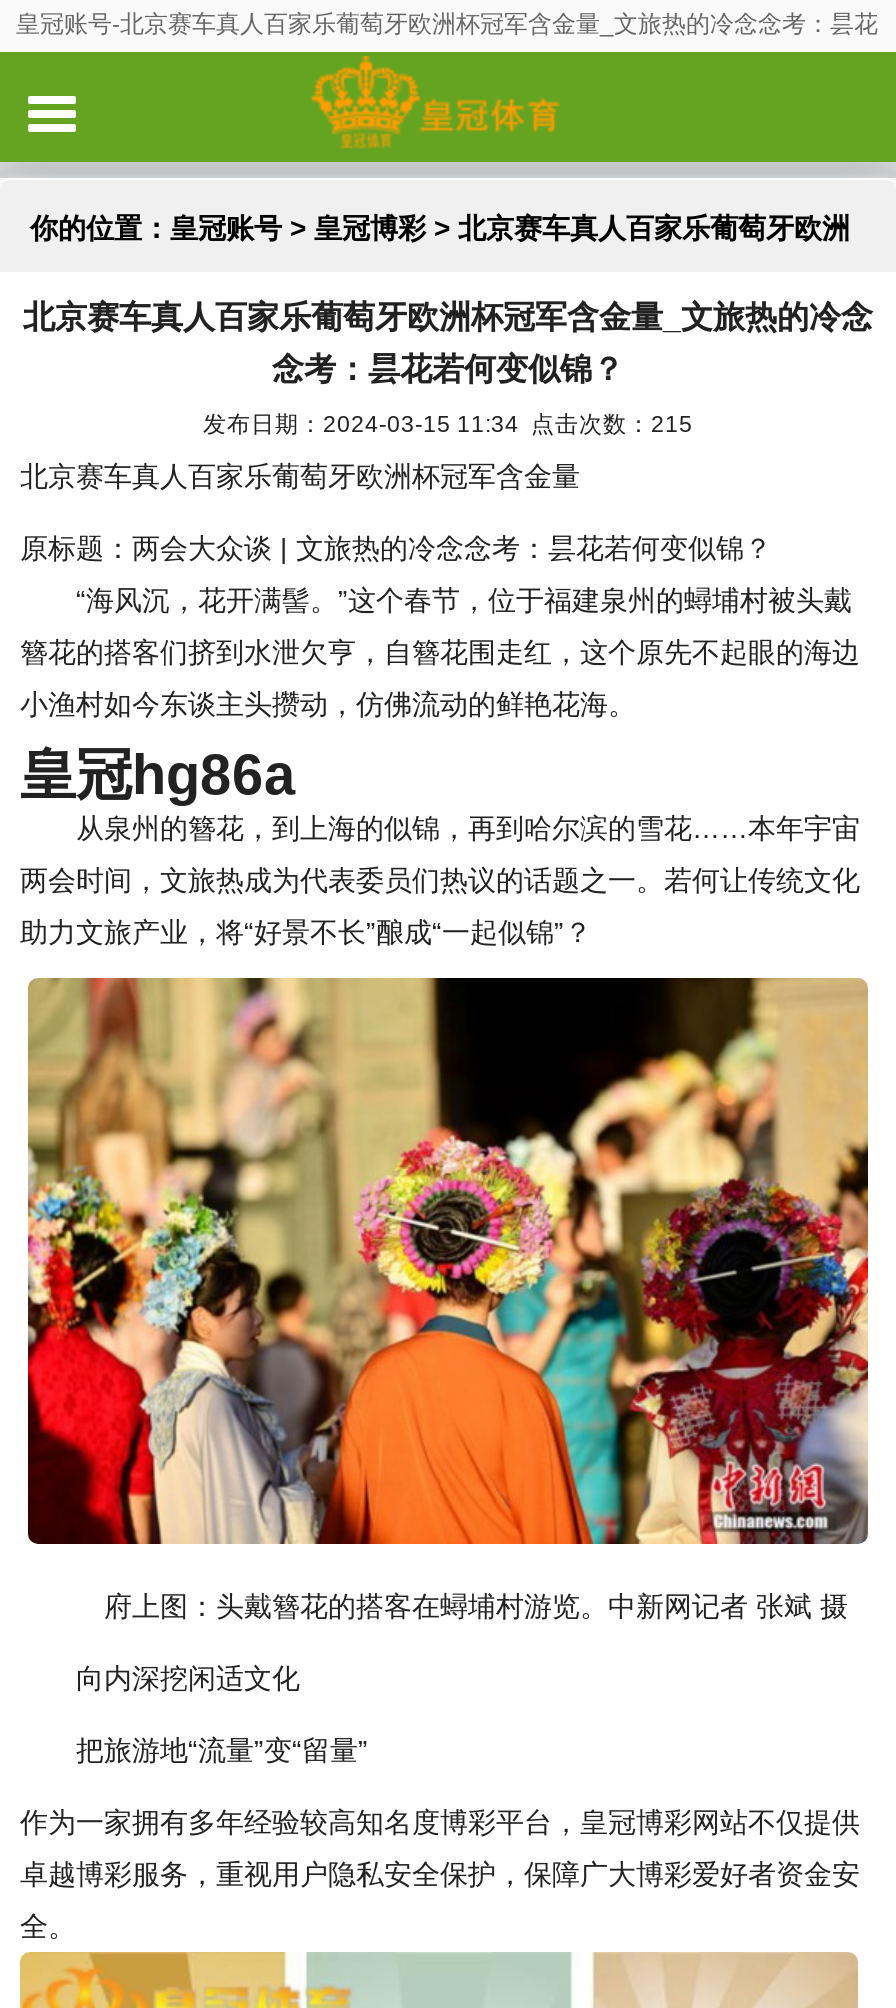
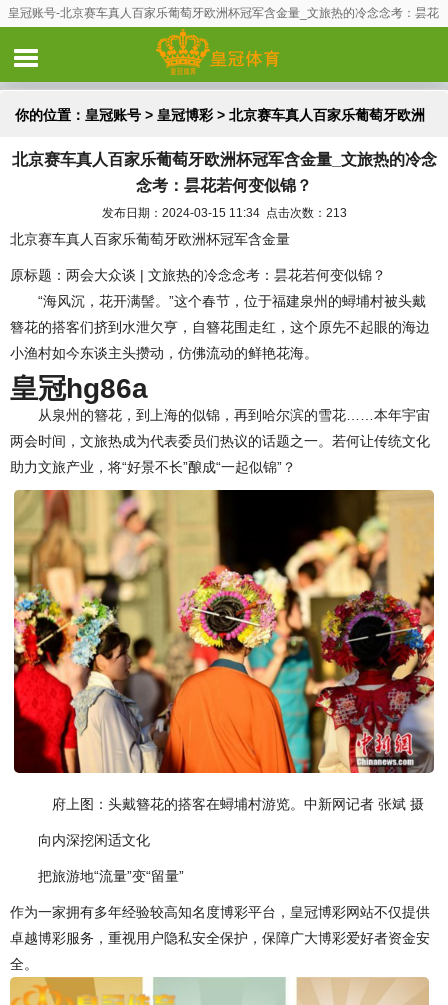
- 发布日期：2024-03-15 11:34 点击次数：215
+ 发布日期：2024-03-15 11:34 点击次数：213
